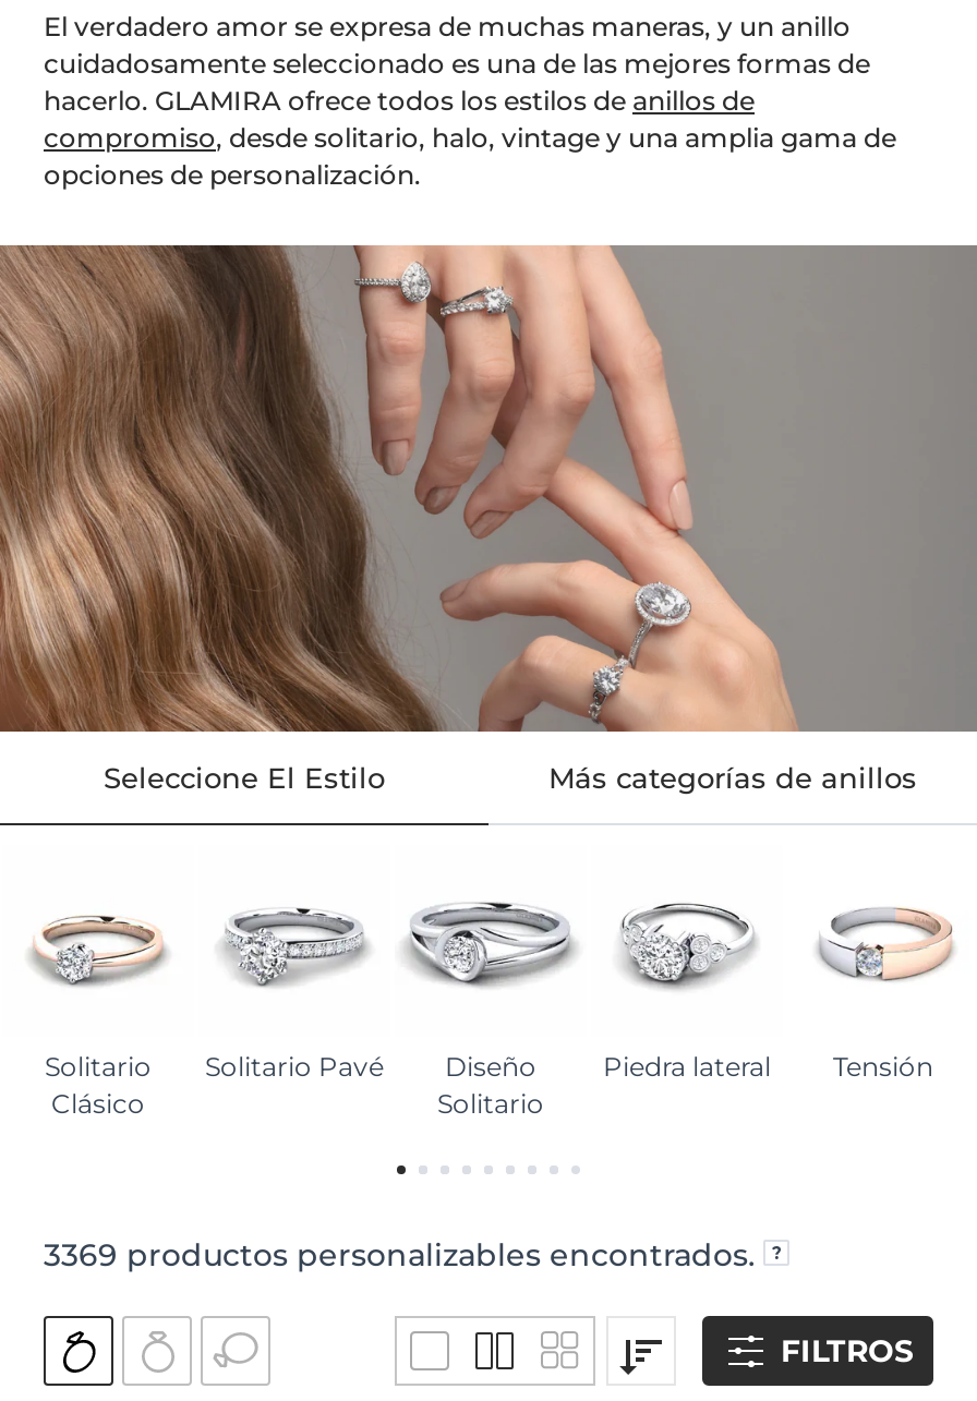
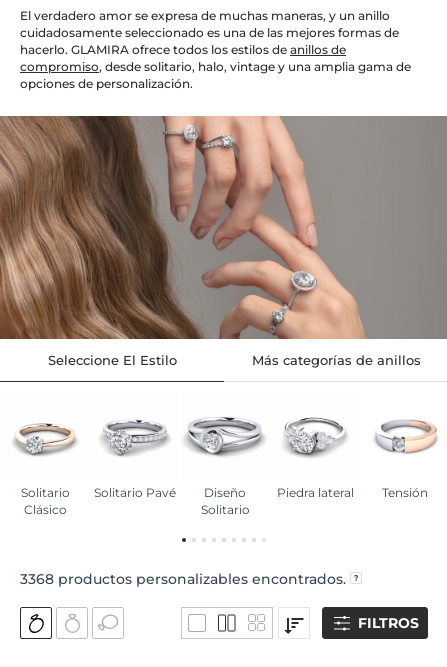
- 3369 productos personalizables encontrados.
+ 3368 productos personalizables encontrados.
